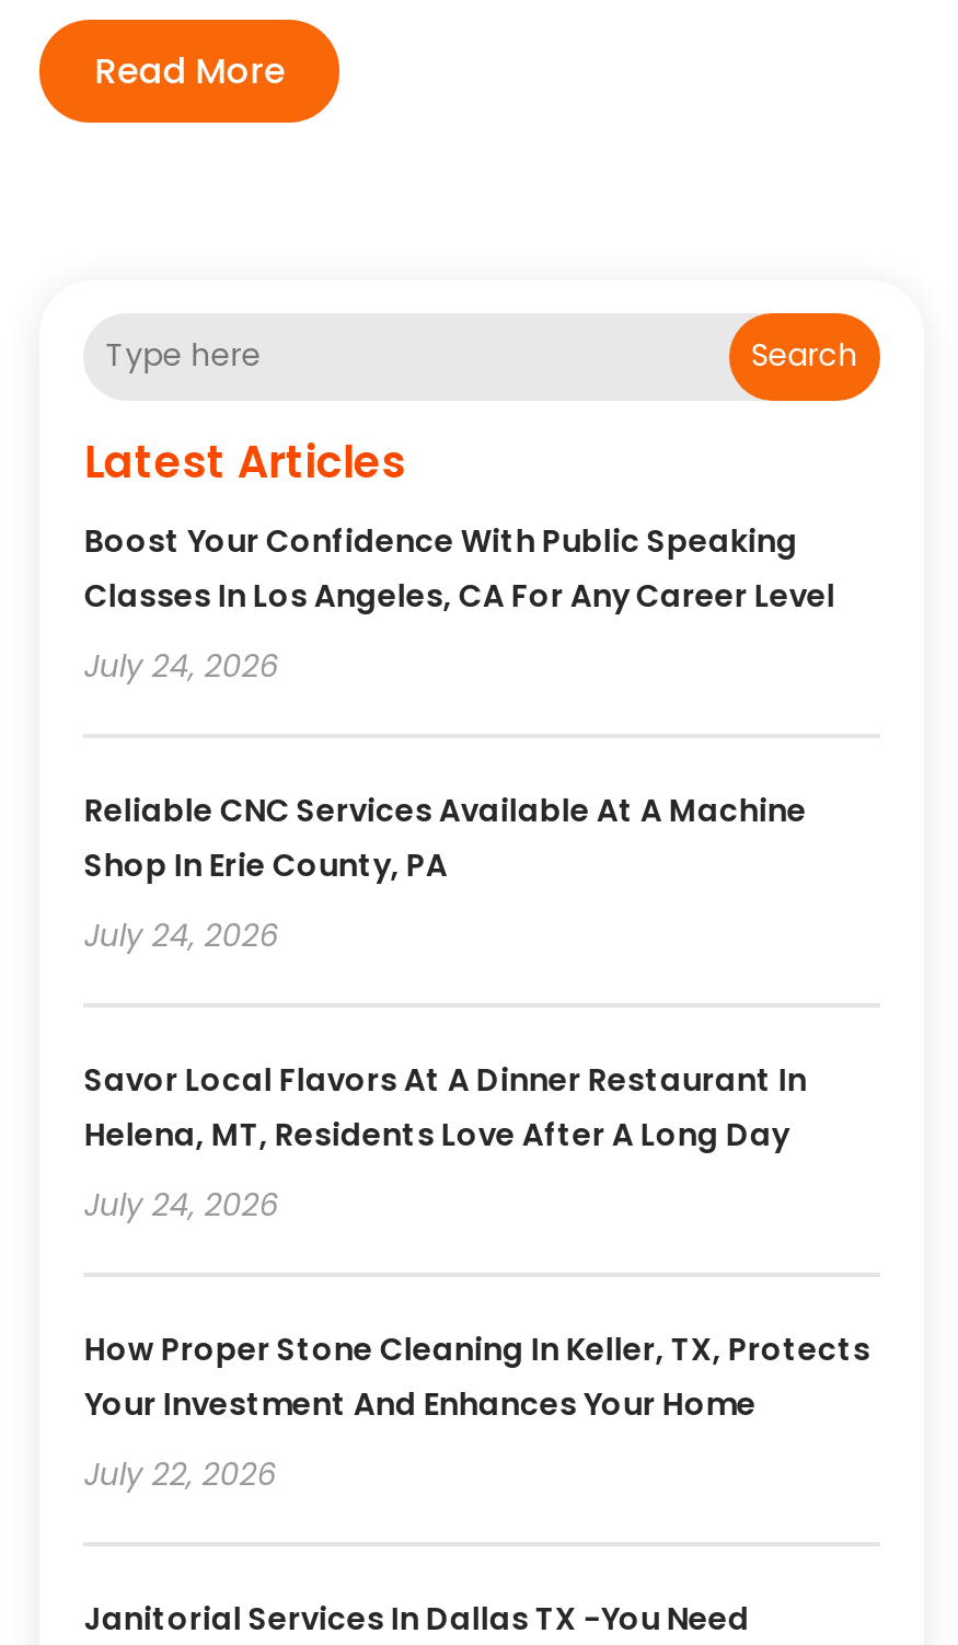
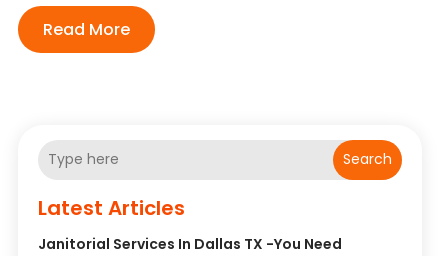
- Boost Your Confidence With Public Speaking
- Classes In Los Angeles, CA For Any Career Level
- July 24, 2026
- Reliable CNC Services Available At A Machine
- Shop In Erie County, PA
- July 24, 2026
- Savor Local Flavors At A Dinner Restaurant In
- Helena, MT, Residents Love After A Long Day
- July 24, 2026
- How Proper Stone Cleaning In Keller, TX, Protects
- Your Investment And Enhances Your Home
- July 22, 2026
